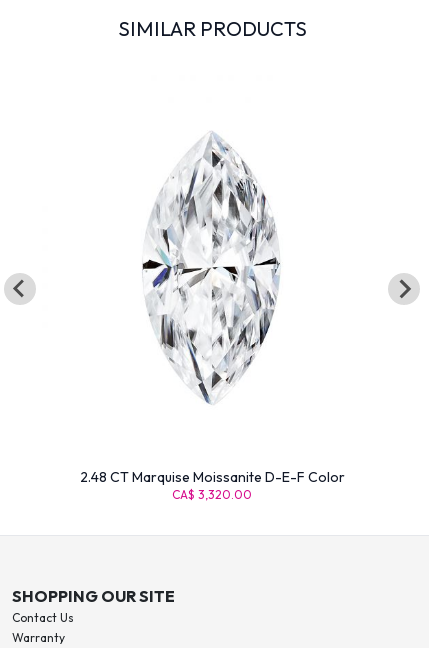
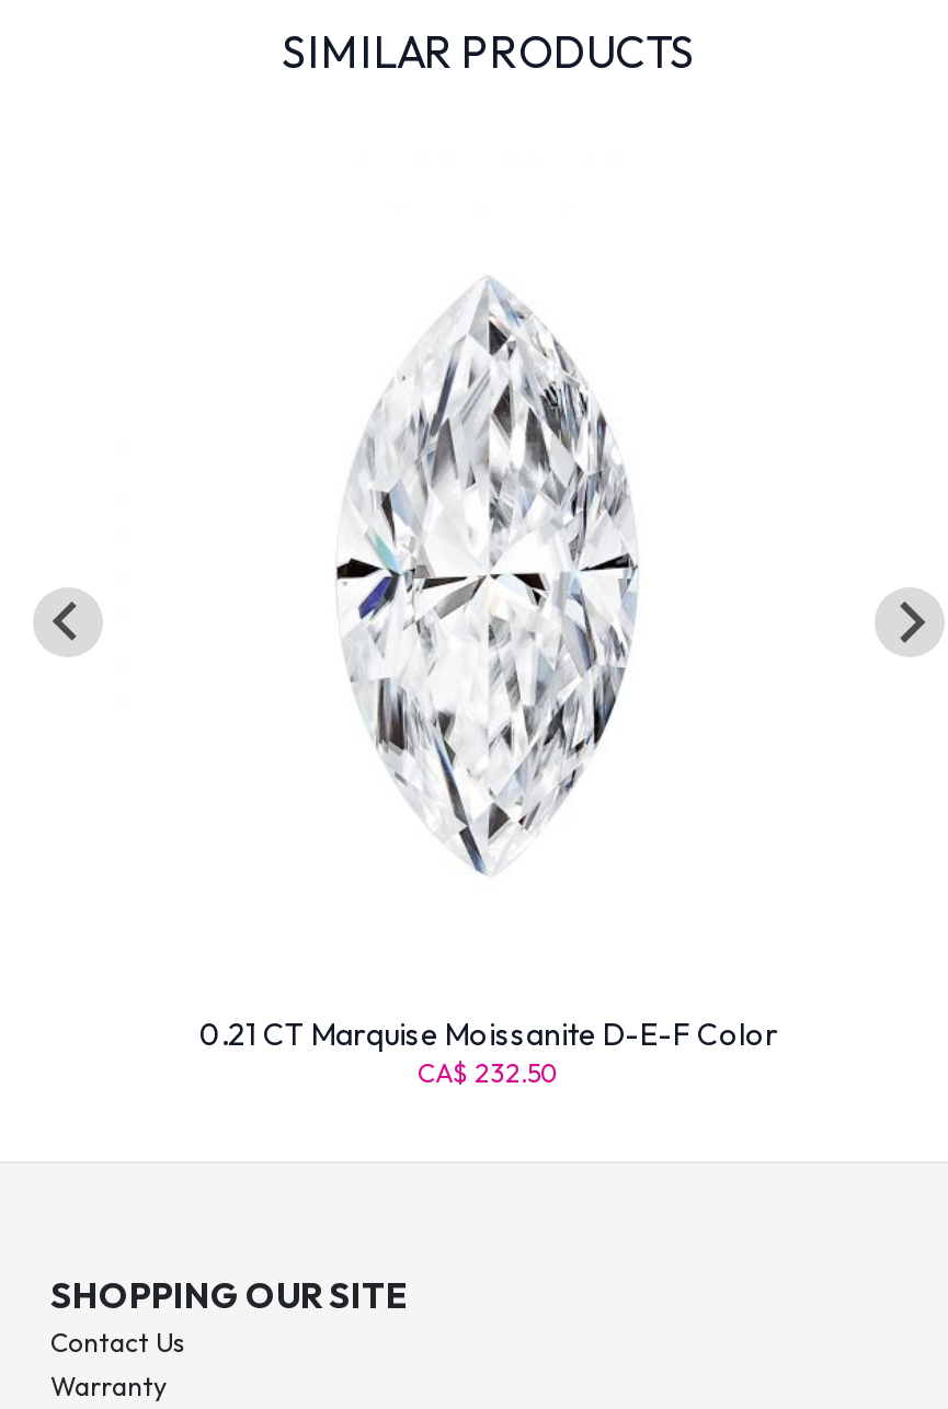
- 2.48 CT Marquise Moissanite D-E-F Color
+ 0.21 CT Marquise Moissanite D-E-F Color

- CA$ 3,320.00
+ CA$ 232.50
